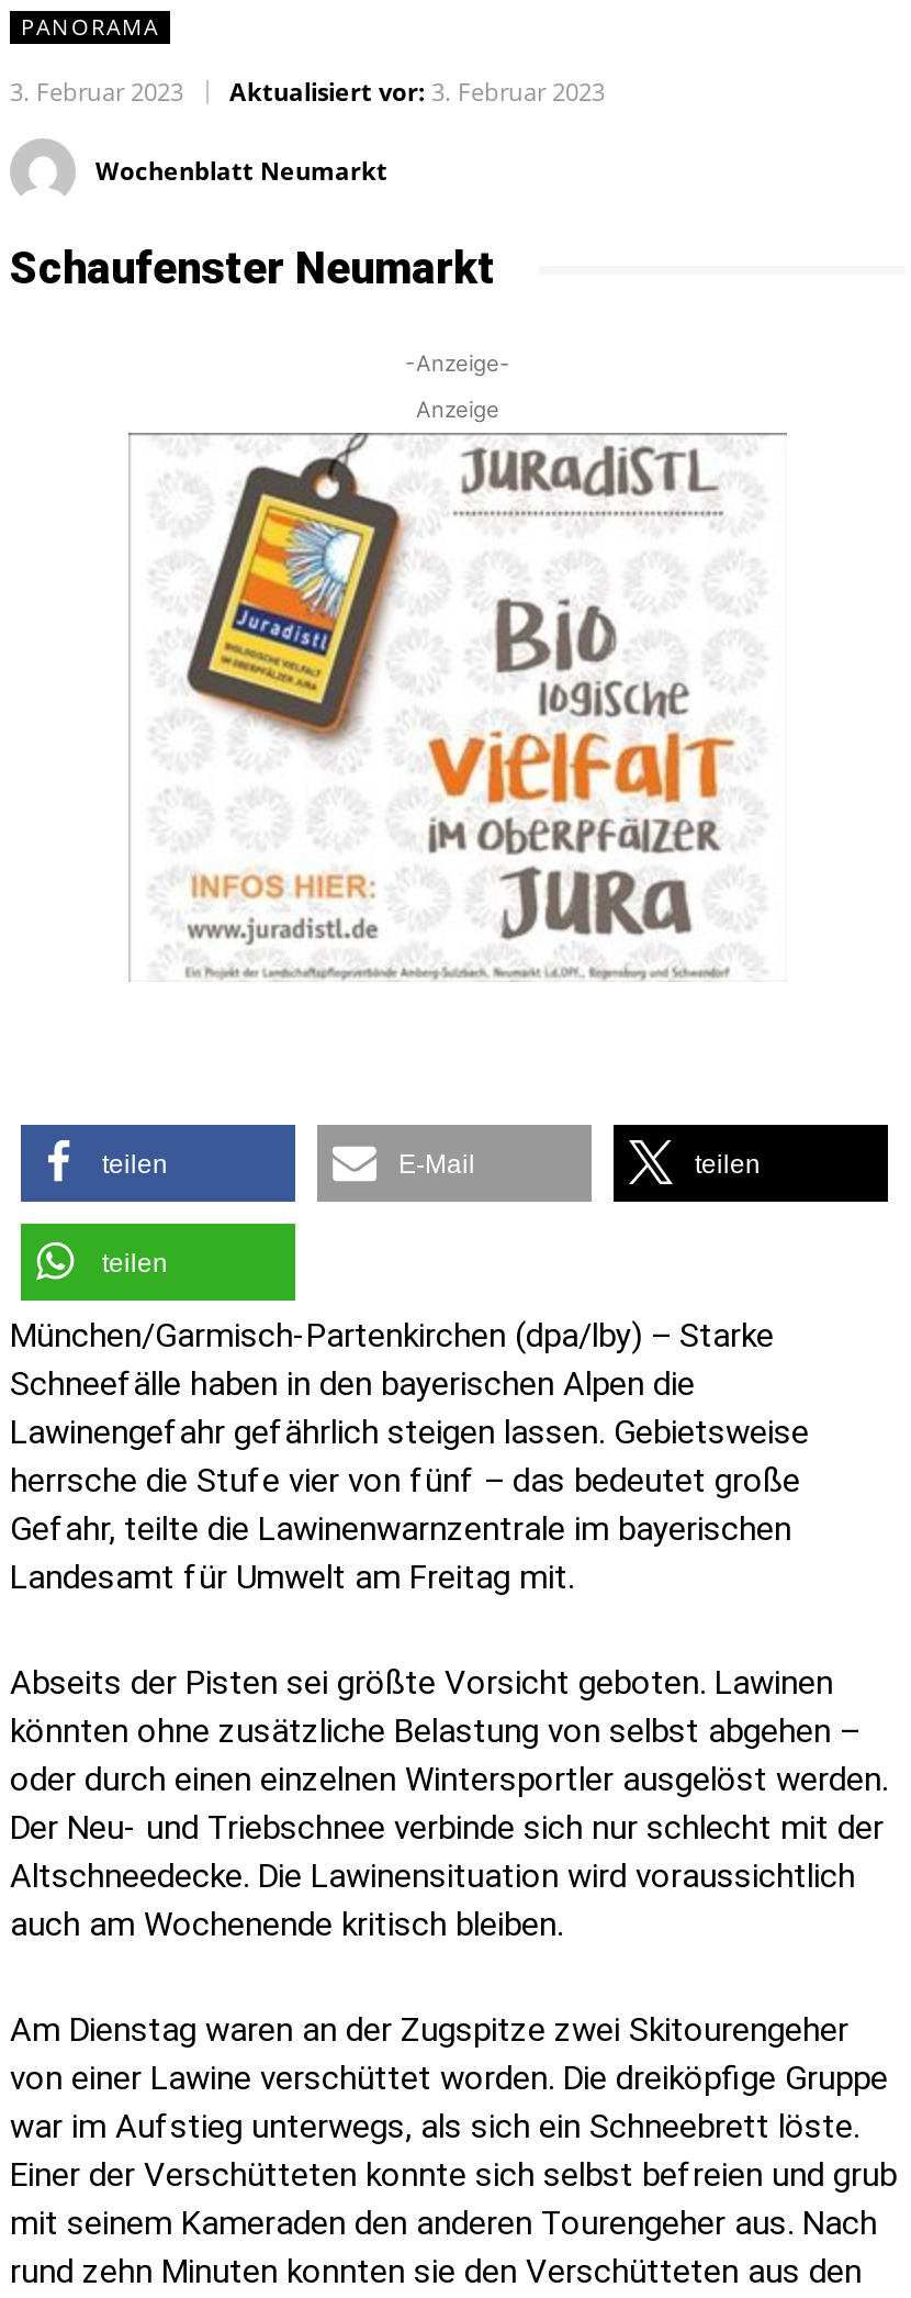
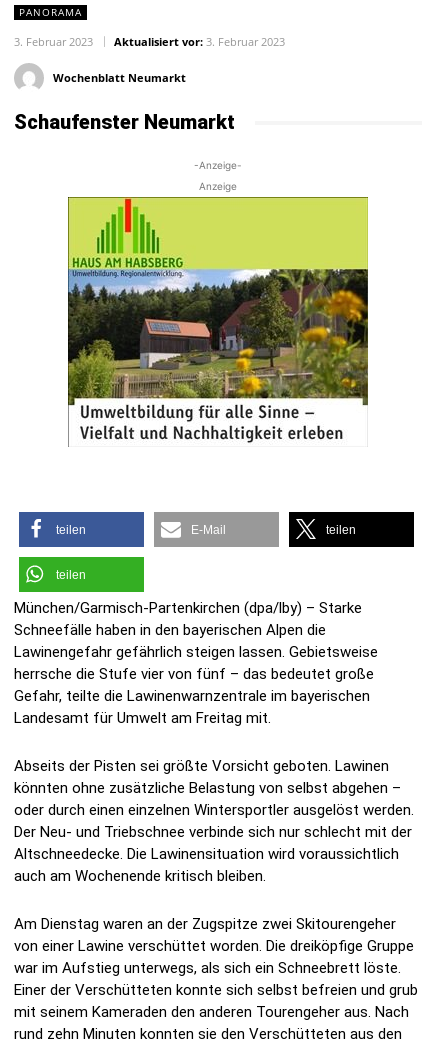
- [image]
+ [image]
